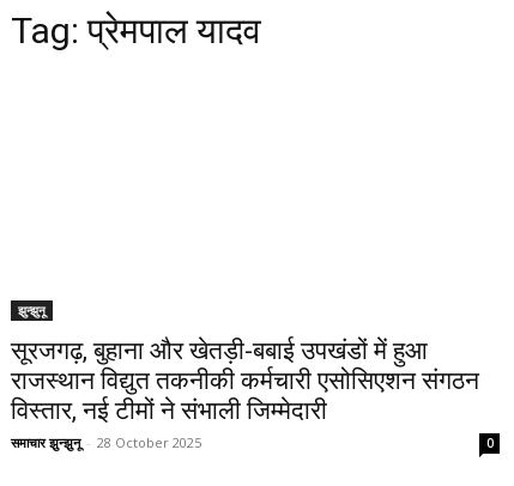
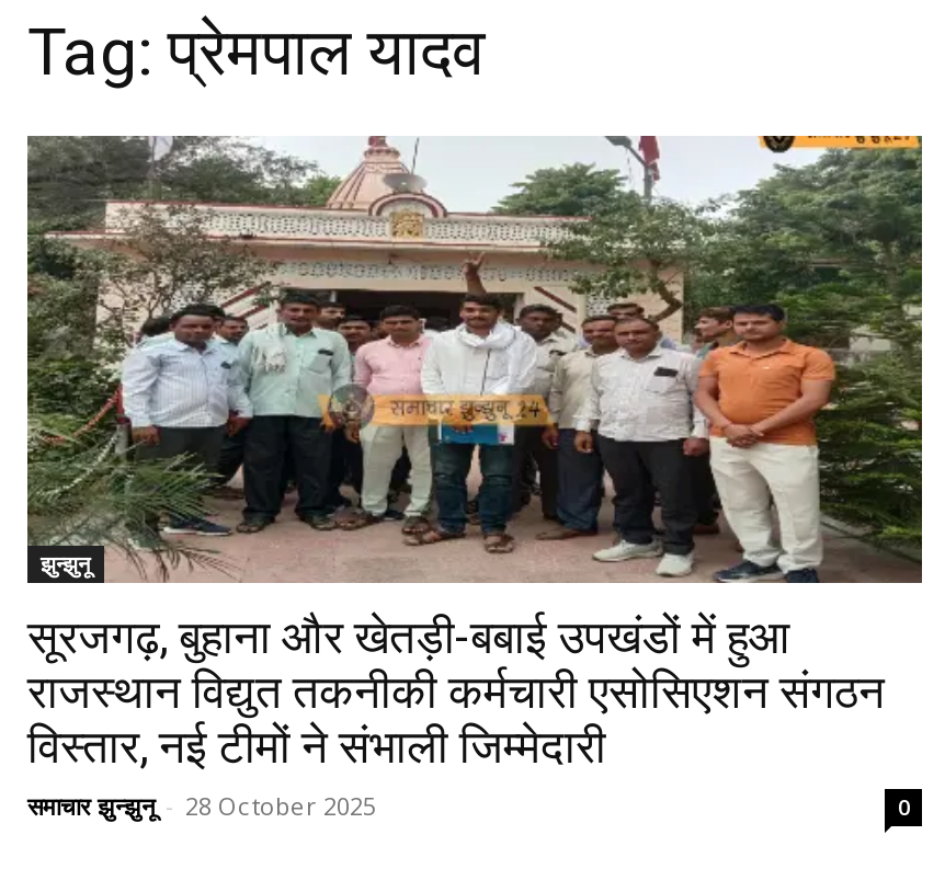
+ [image]
